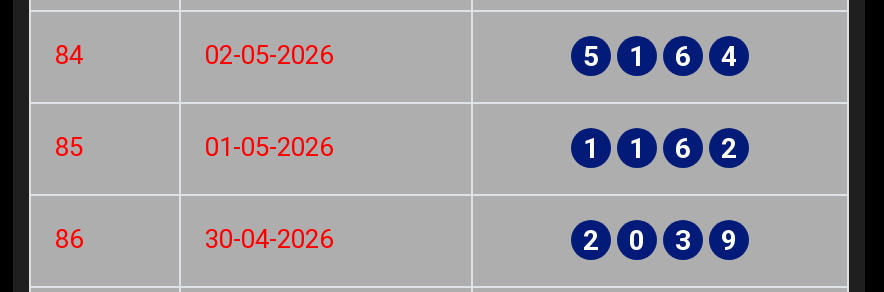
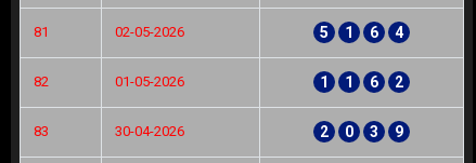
- 84
+ 81

- 85
+ 82

- 86
+ 83
